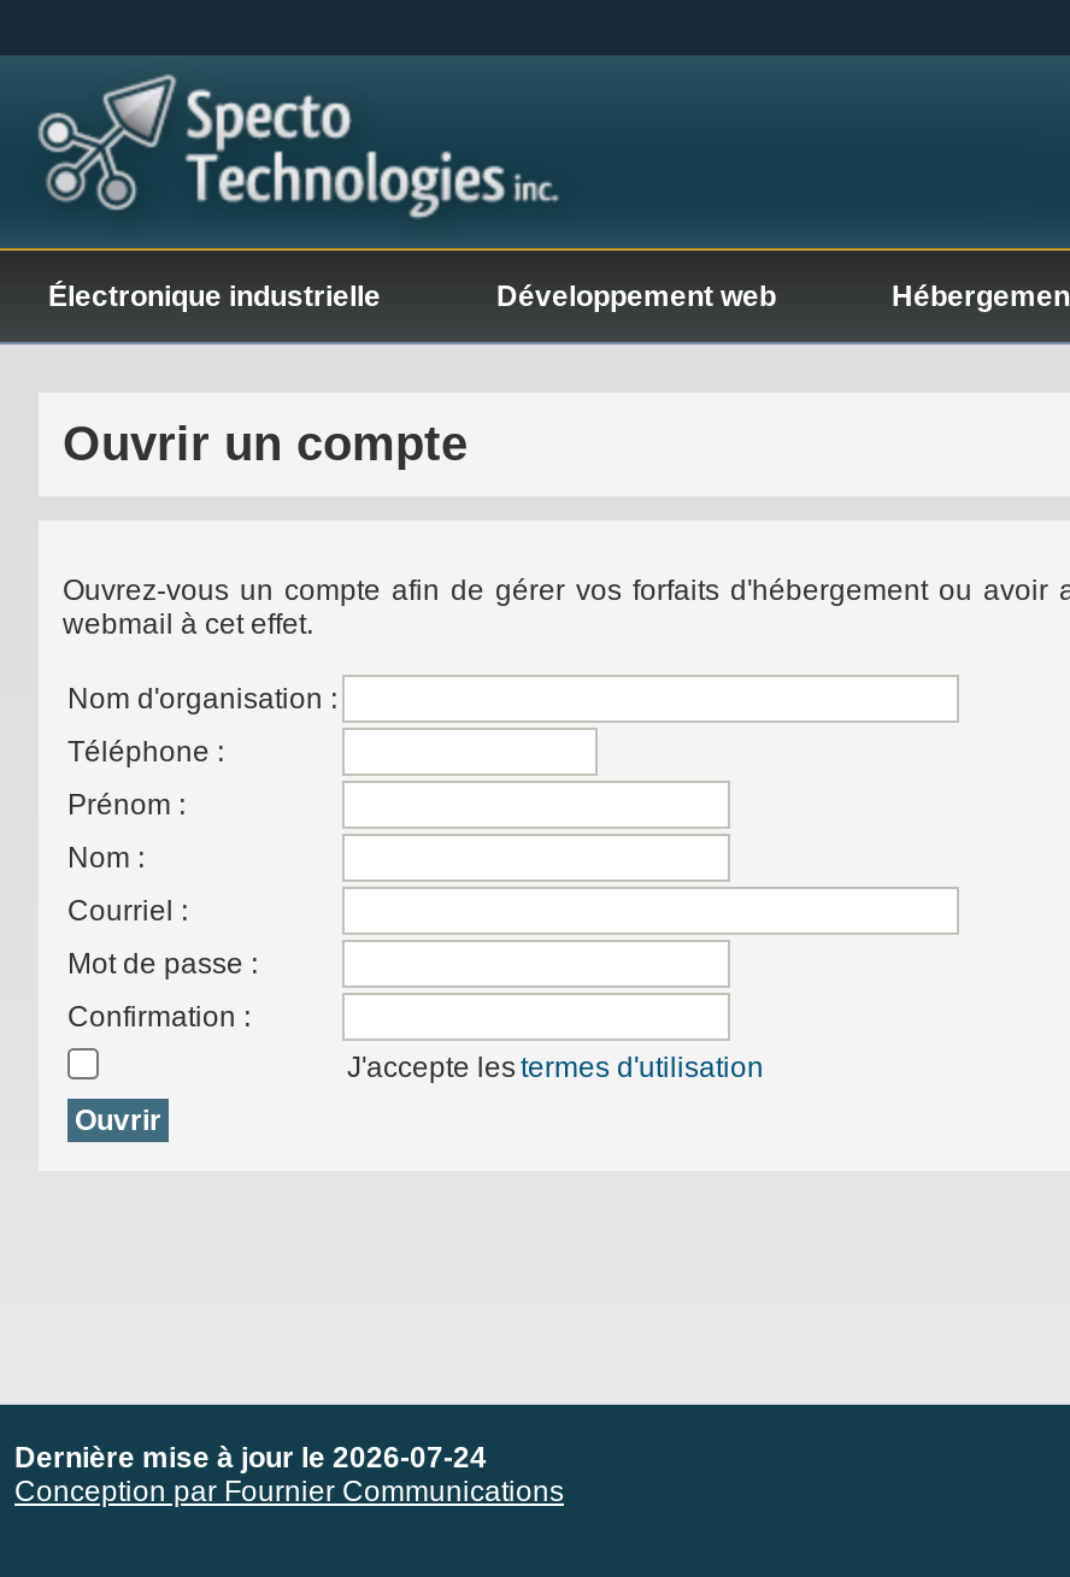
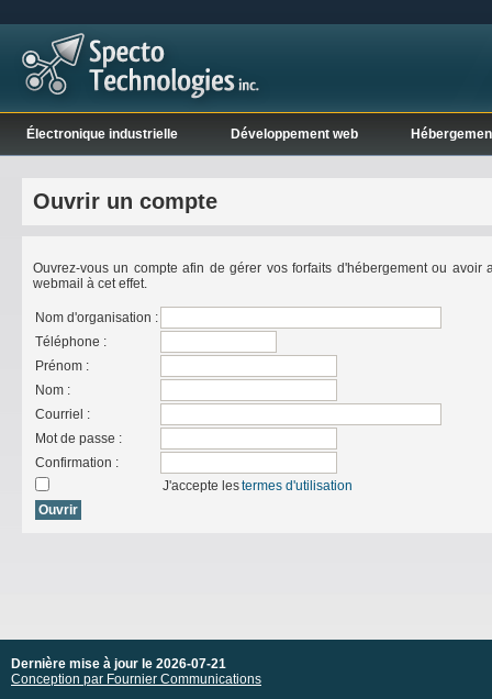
- Dernière mise à jour le 2026-07-24
+ Dernière mise à jour le 2026-07-21
